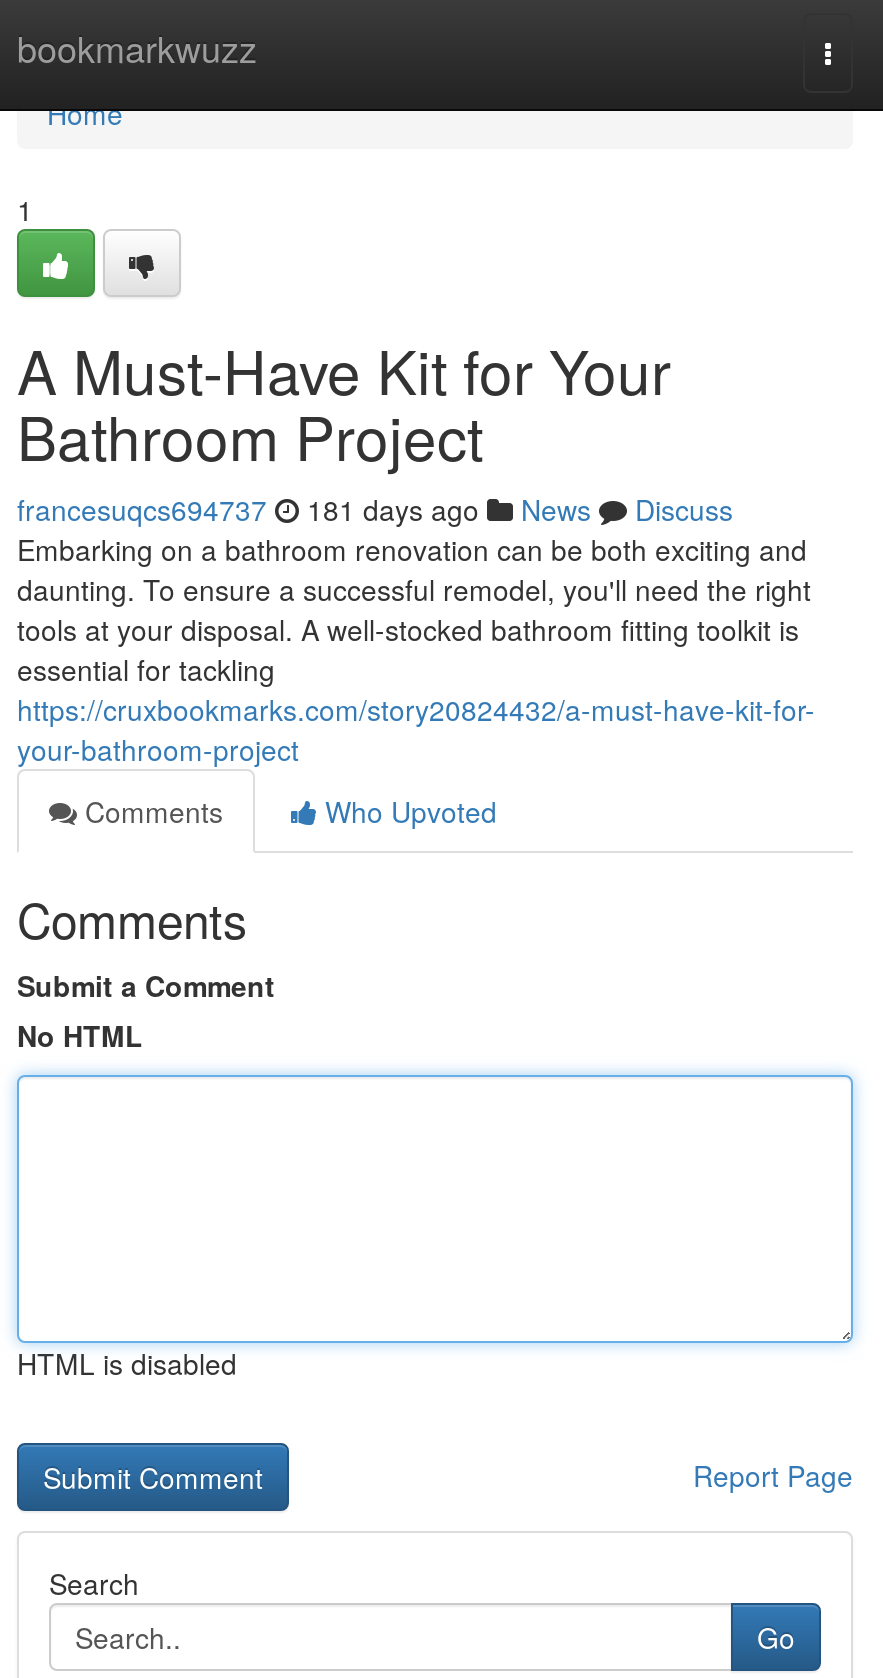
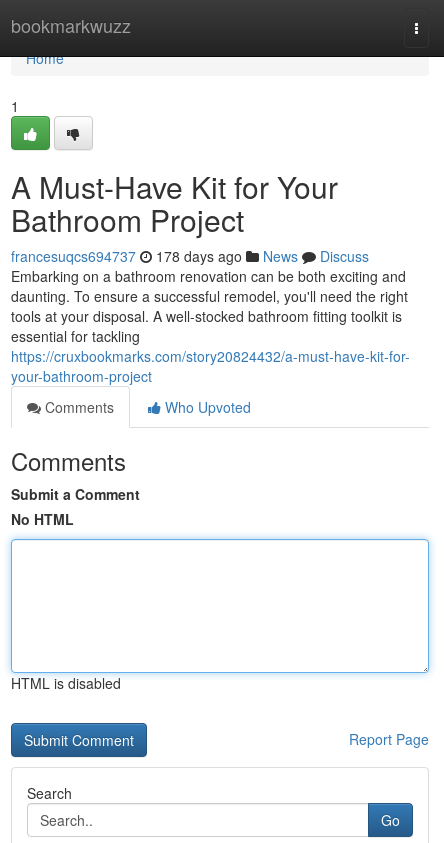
- francesuqcs694737 181 days ago News Discuss
+ francesuqcs694737 178 days ago News Discuss
